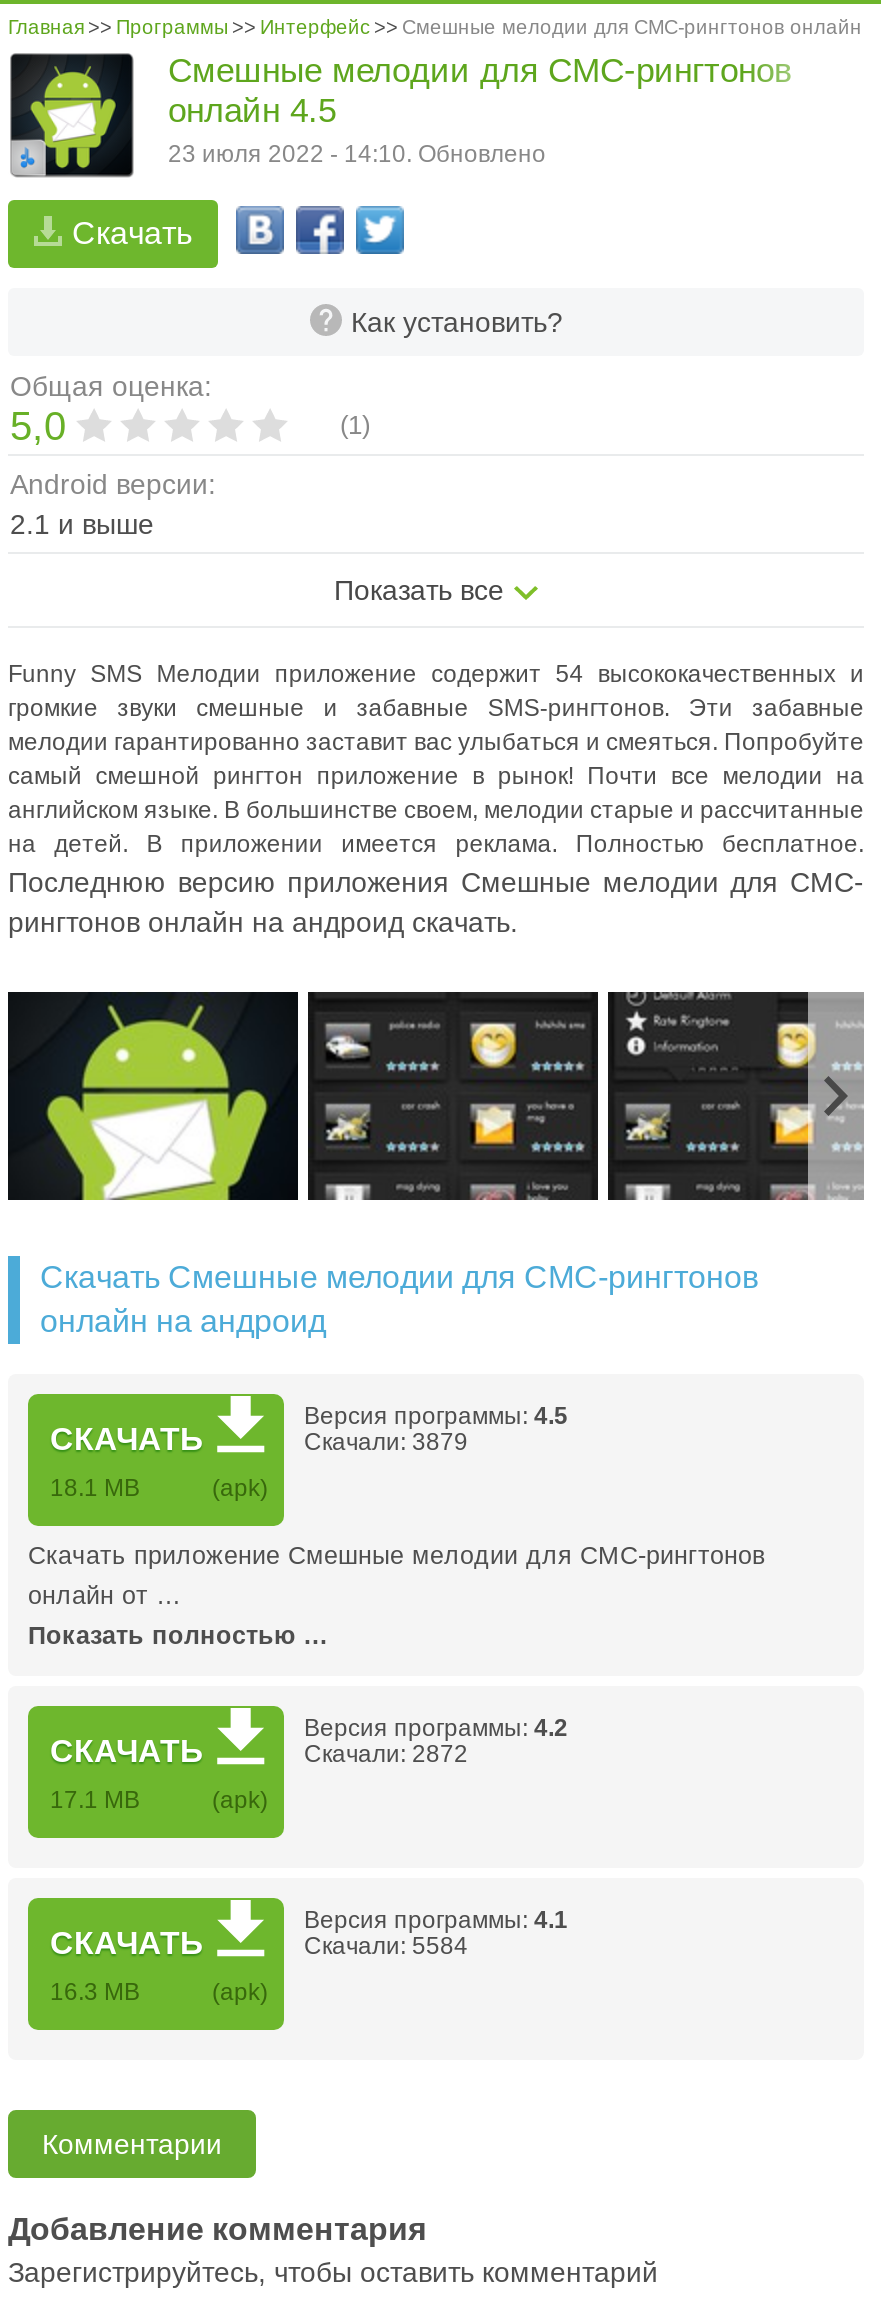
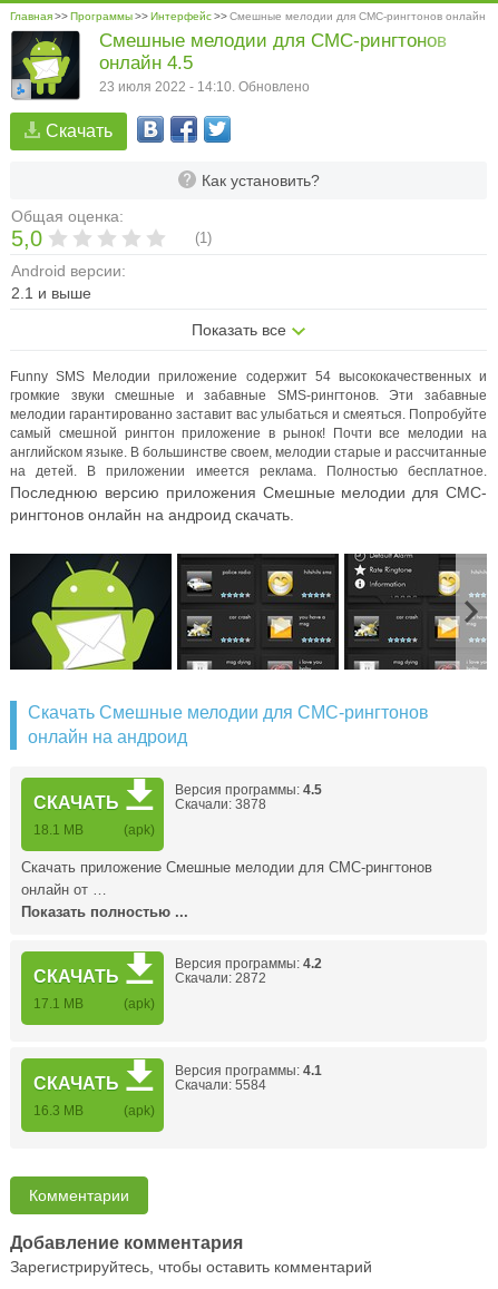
- Скачали: 3879
+ Скачали: 3878
